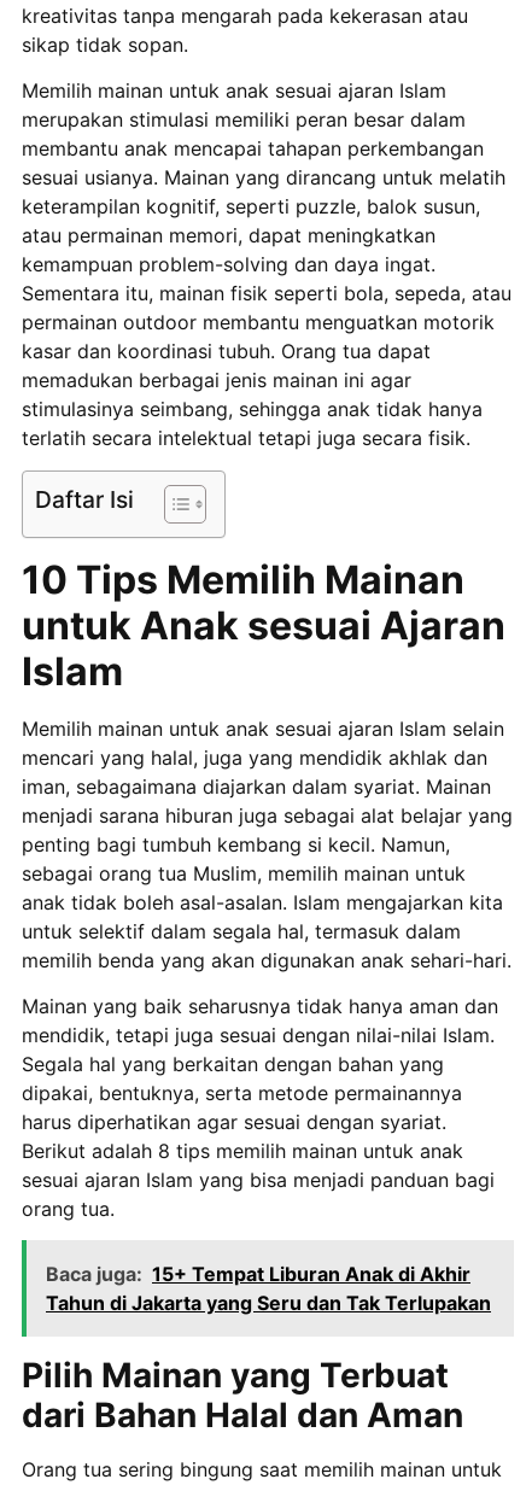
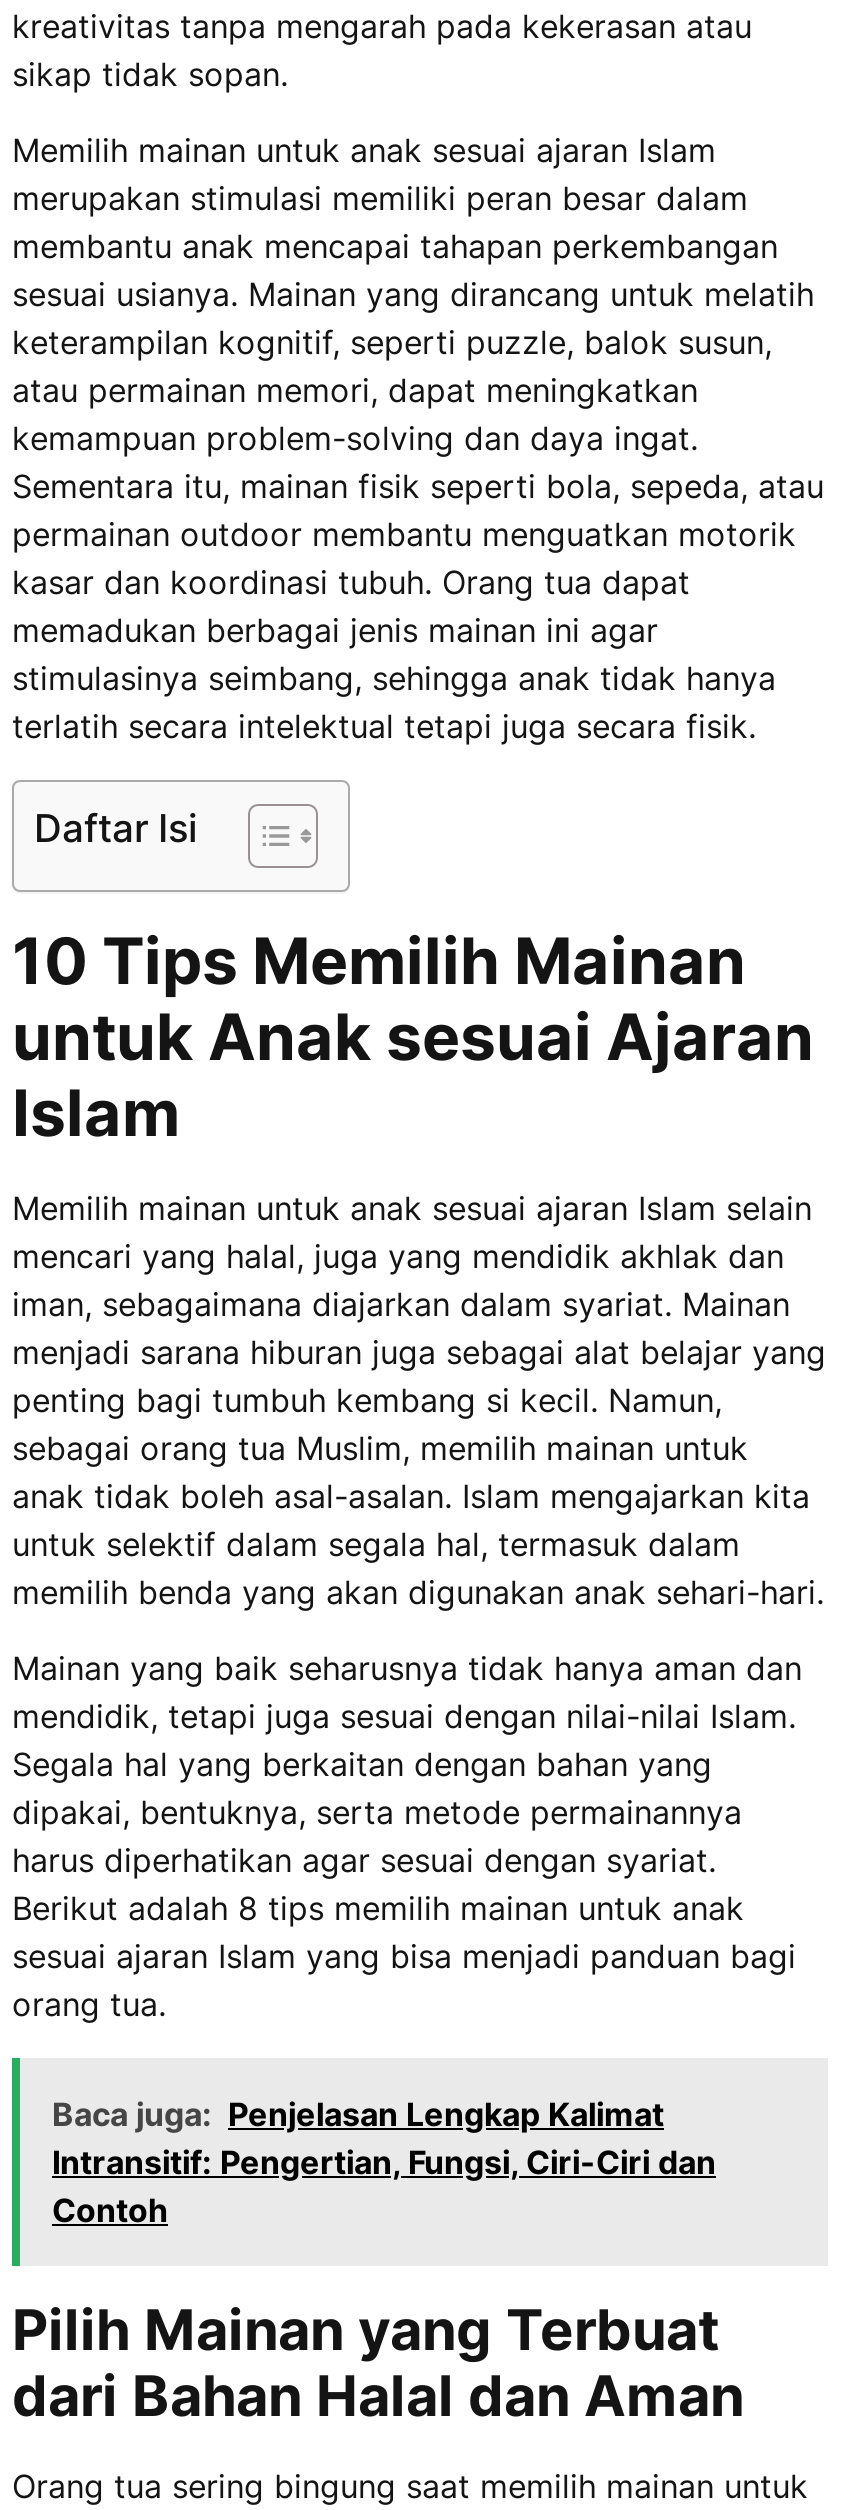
- Baca juga: 15+ Tempat Liburan Anak di Akhir
- Tahun di Jakarta yang Seru dan Tak Terlupakan
+ Baca juga: Penjelasan Lengkap Kalimat
+ Intransitif: Pengertian, Fungsi, Ciri-Ciri dan
+ Contoh
